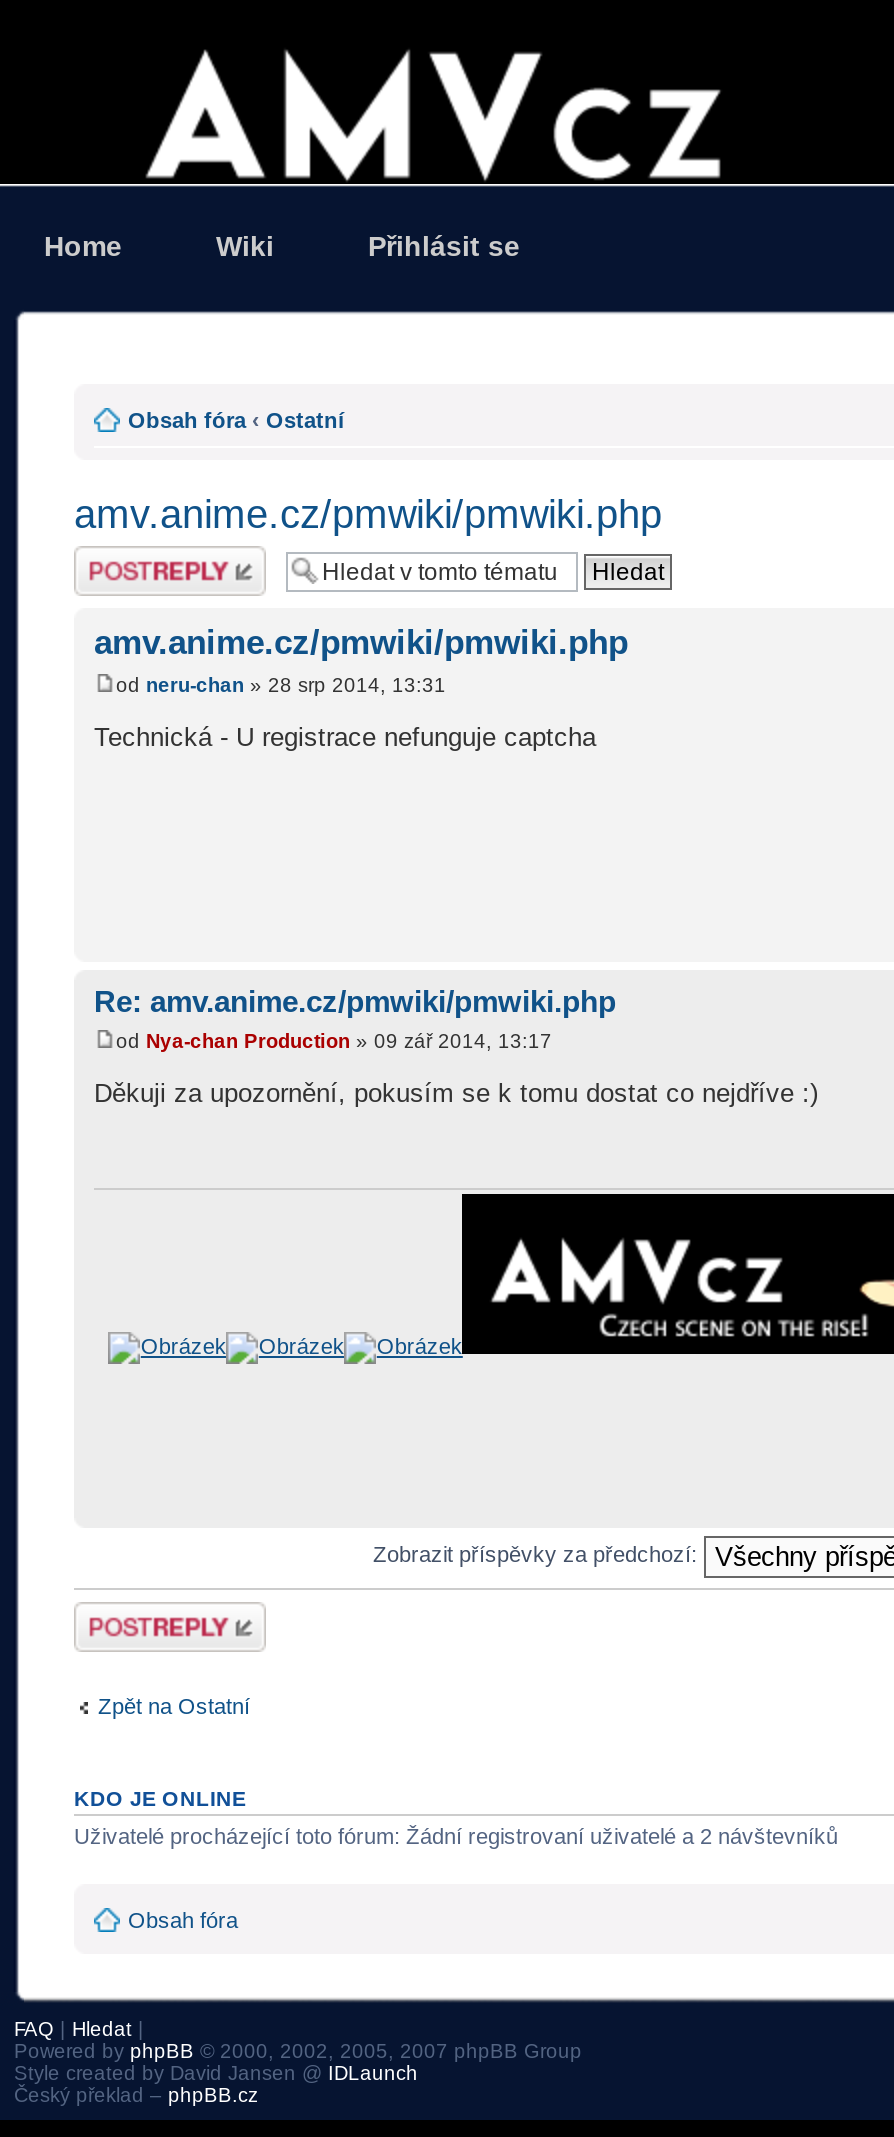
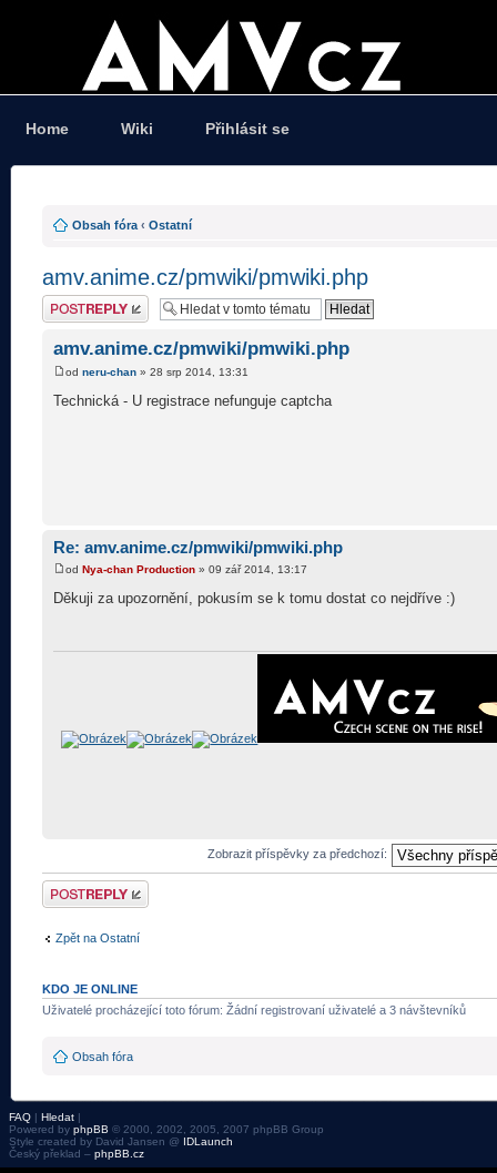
- Uživatelé procházející toto fórum: Žádní registrovaní uživatelé a 2 návštevníků
+ Uživatelé procházející toto fórum: Žádní registrovaní uživatelé a 3 návštevníků
